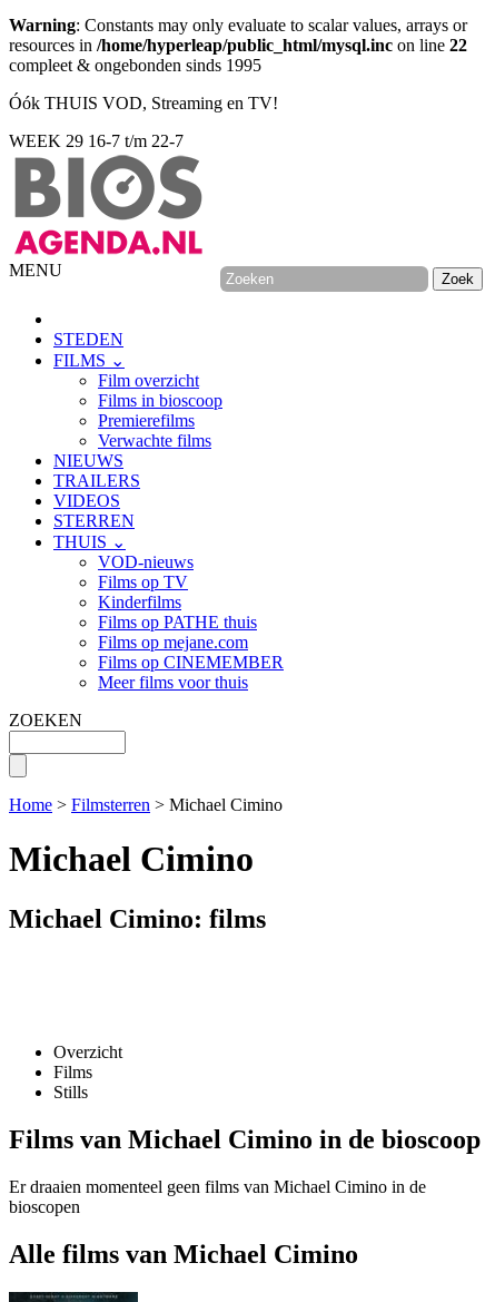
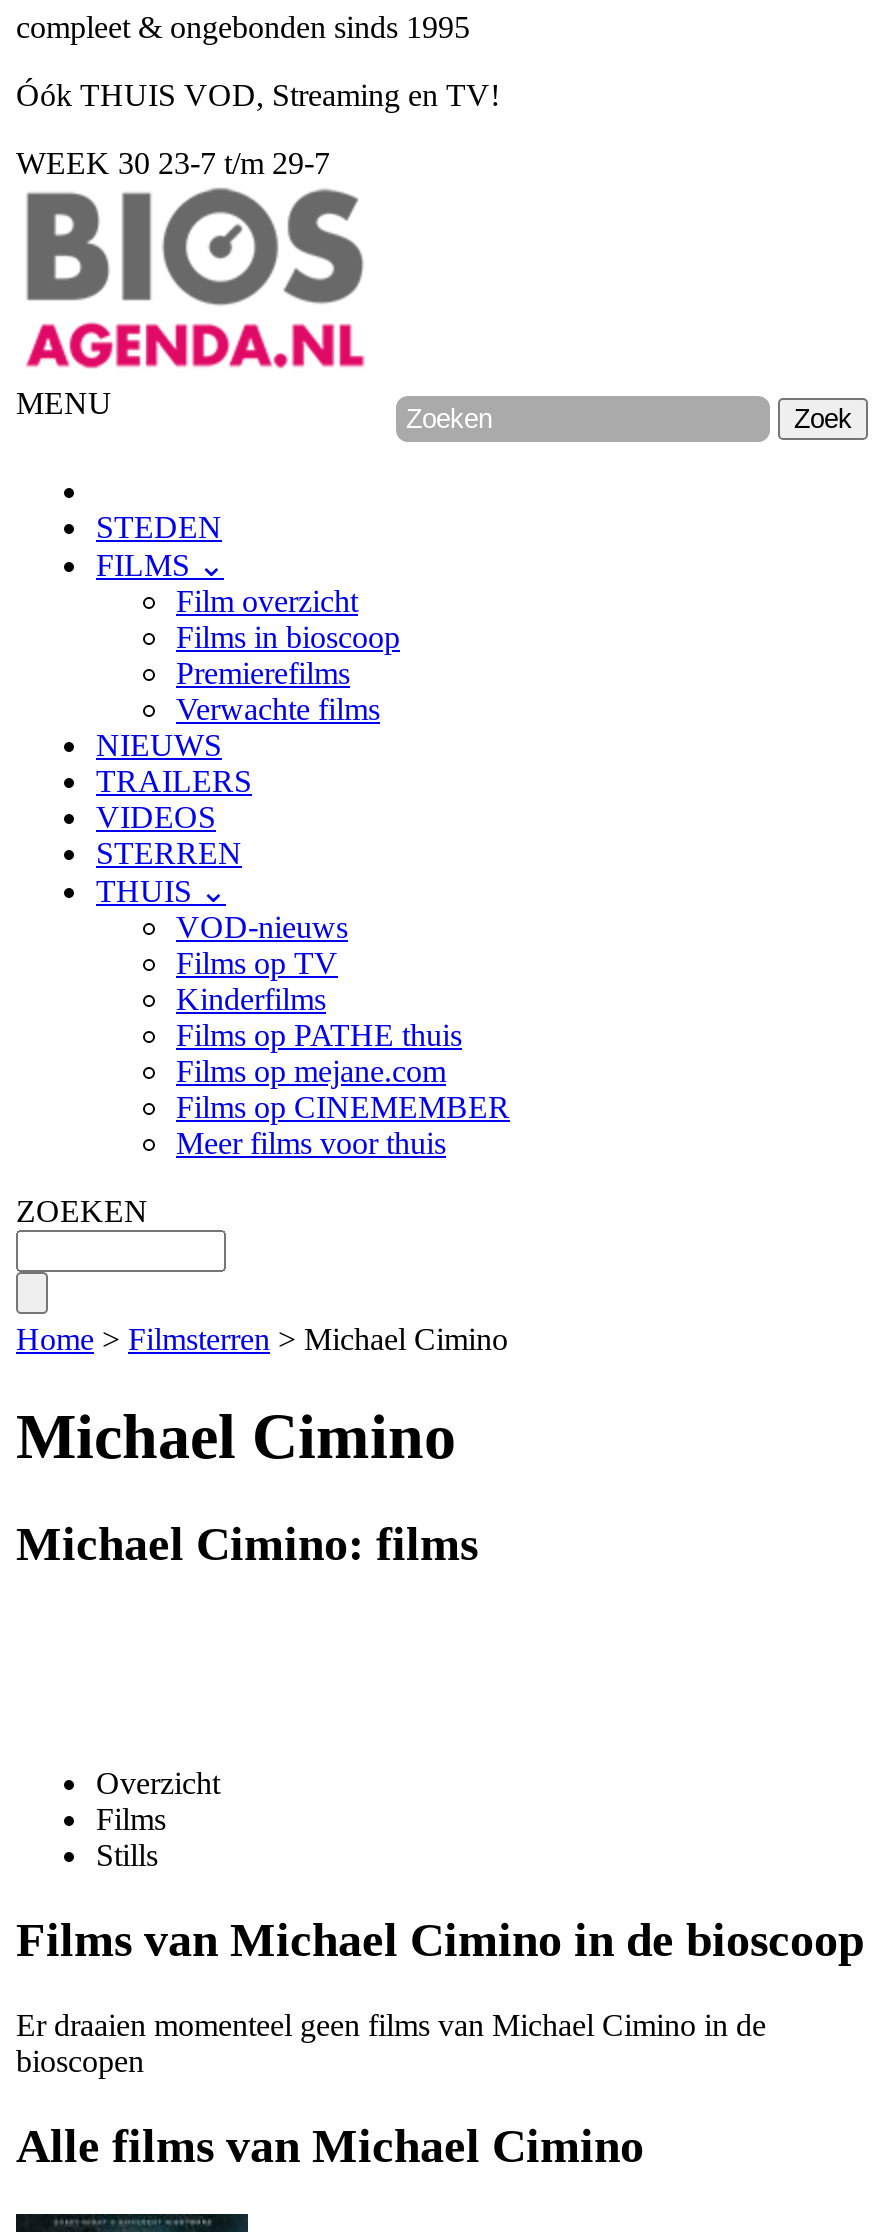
- Warning: Constants may only evaluate to scalar values, arrays or
- resources in /home/hyperleap/public_html/mysql.inc on line 22

- WEEK 29 16-7 t/m 22-7
+ WEEK 30 23-7 t/m 29-7
